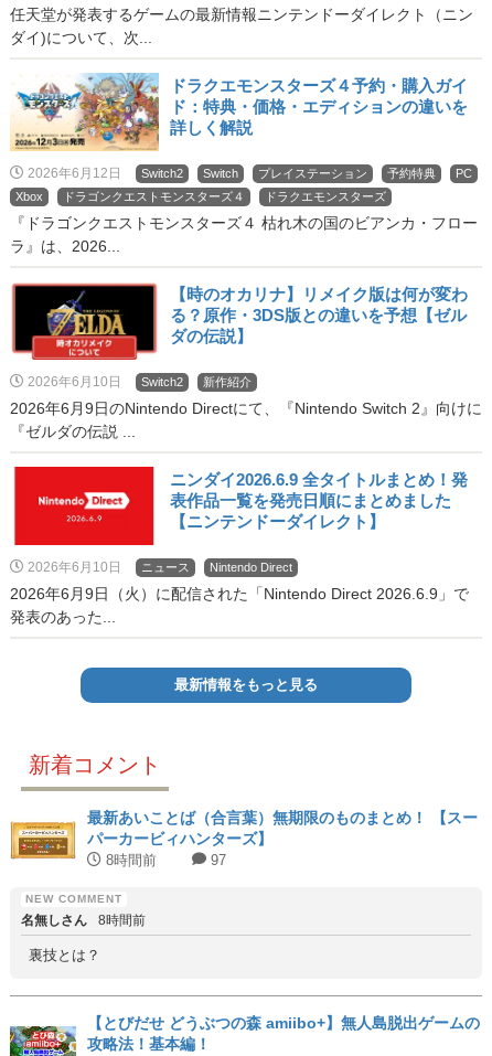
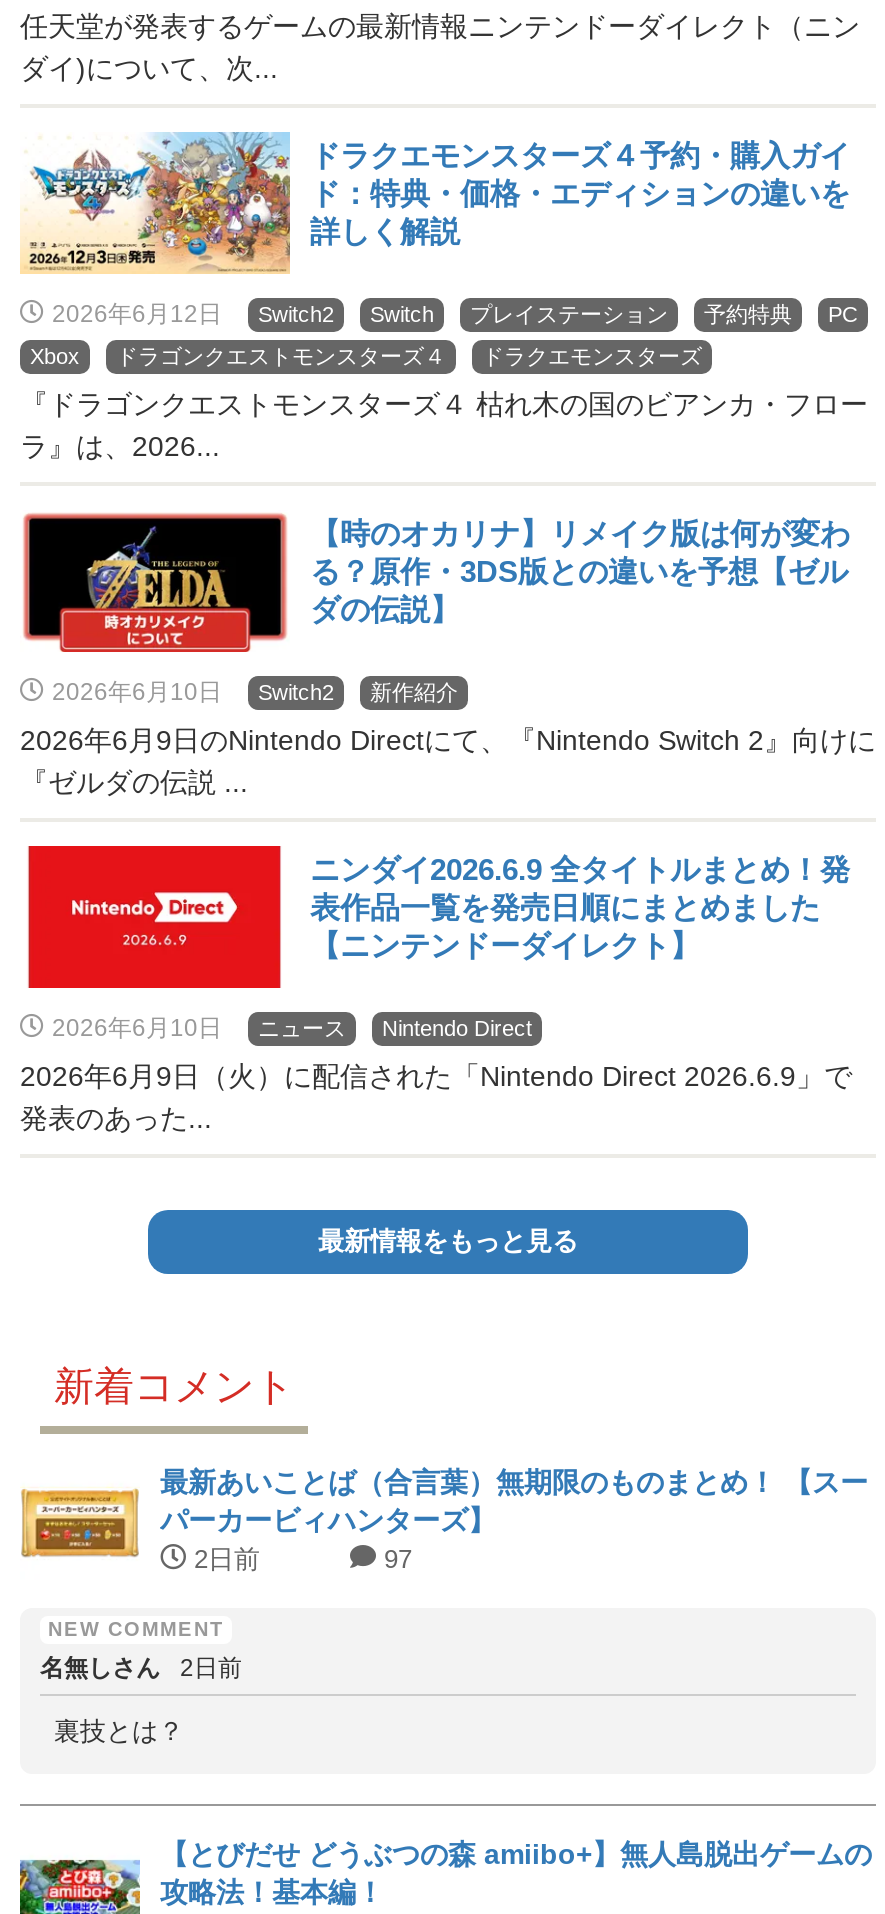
- 8時間前
+ 2日前

- 名無しさん 8時間前
+ 名無しさん 2日前
